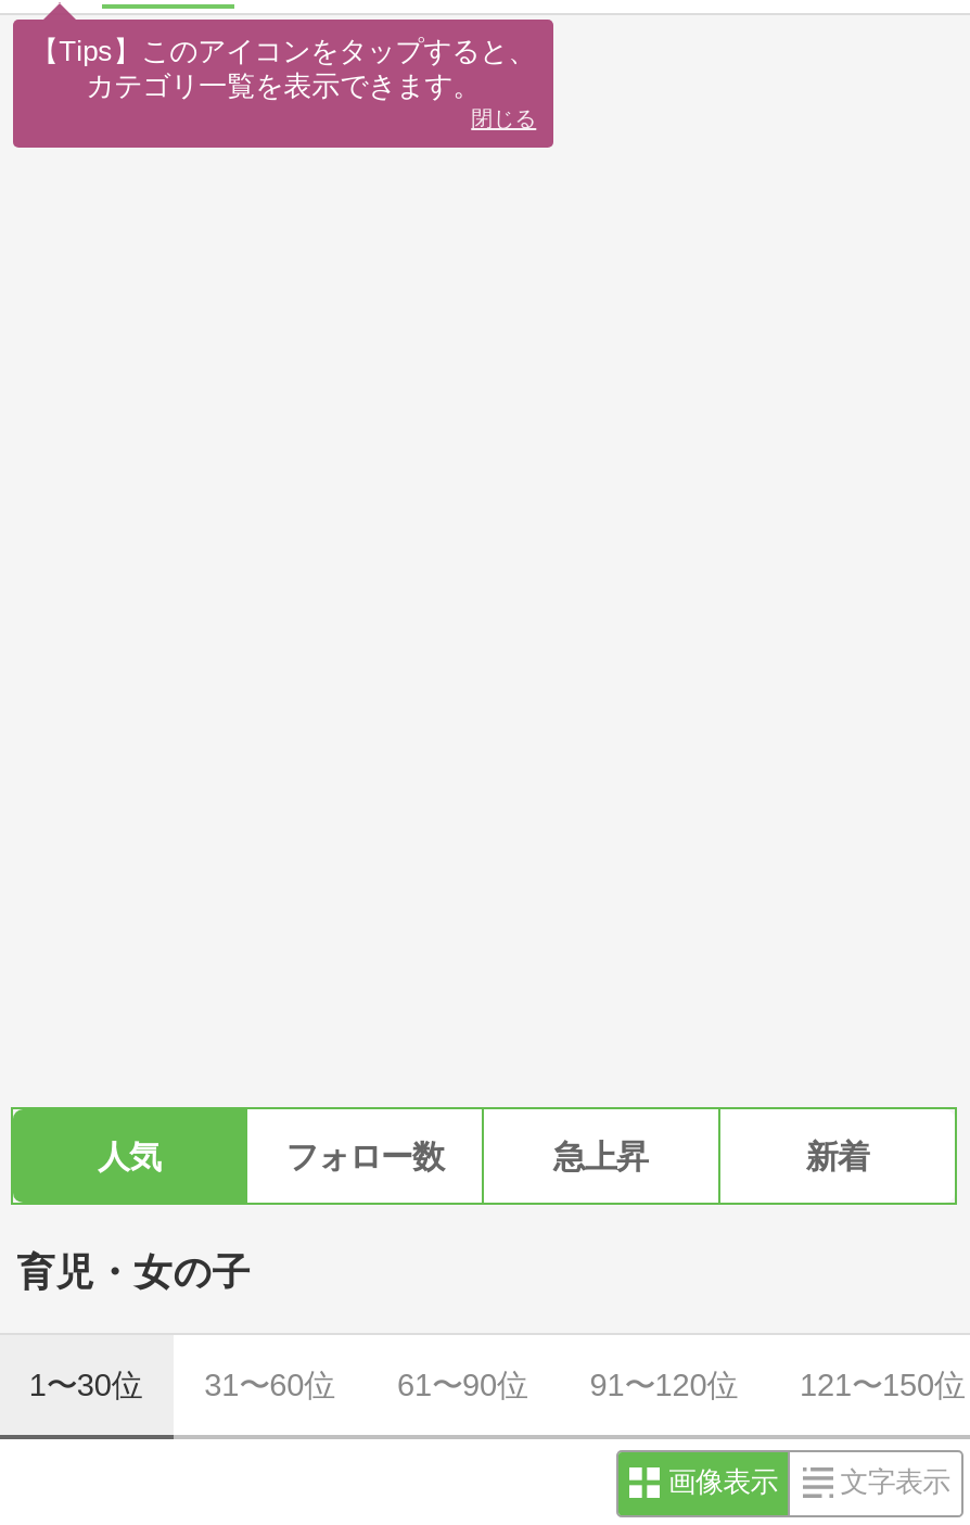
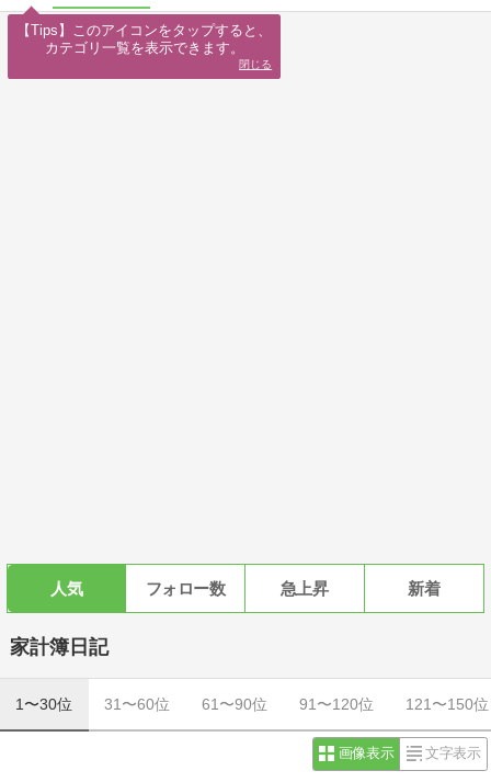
- 育児・女の子
+ 家計簿日記
